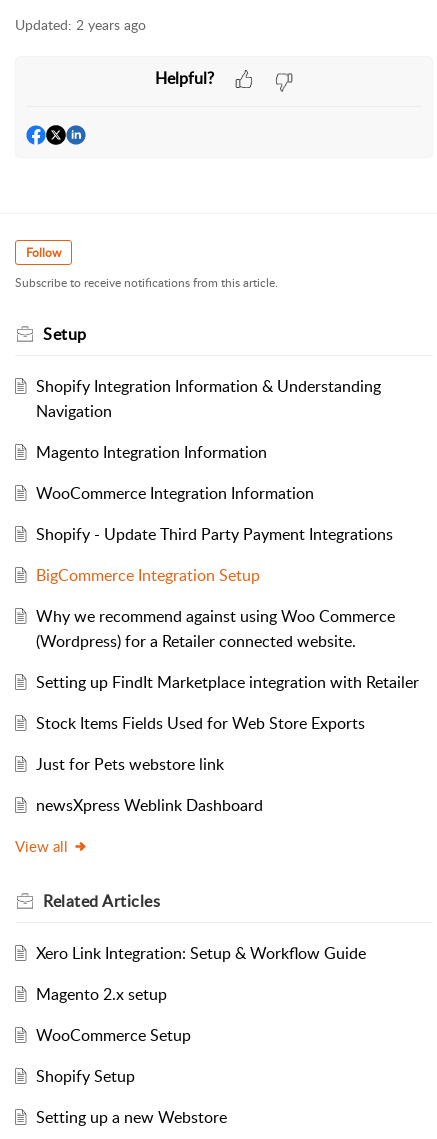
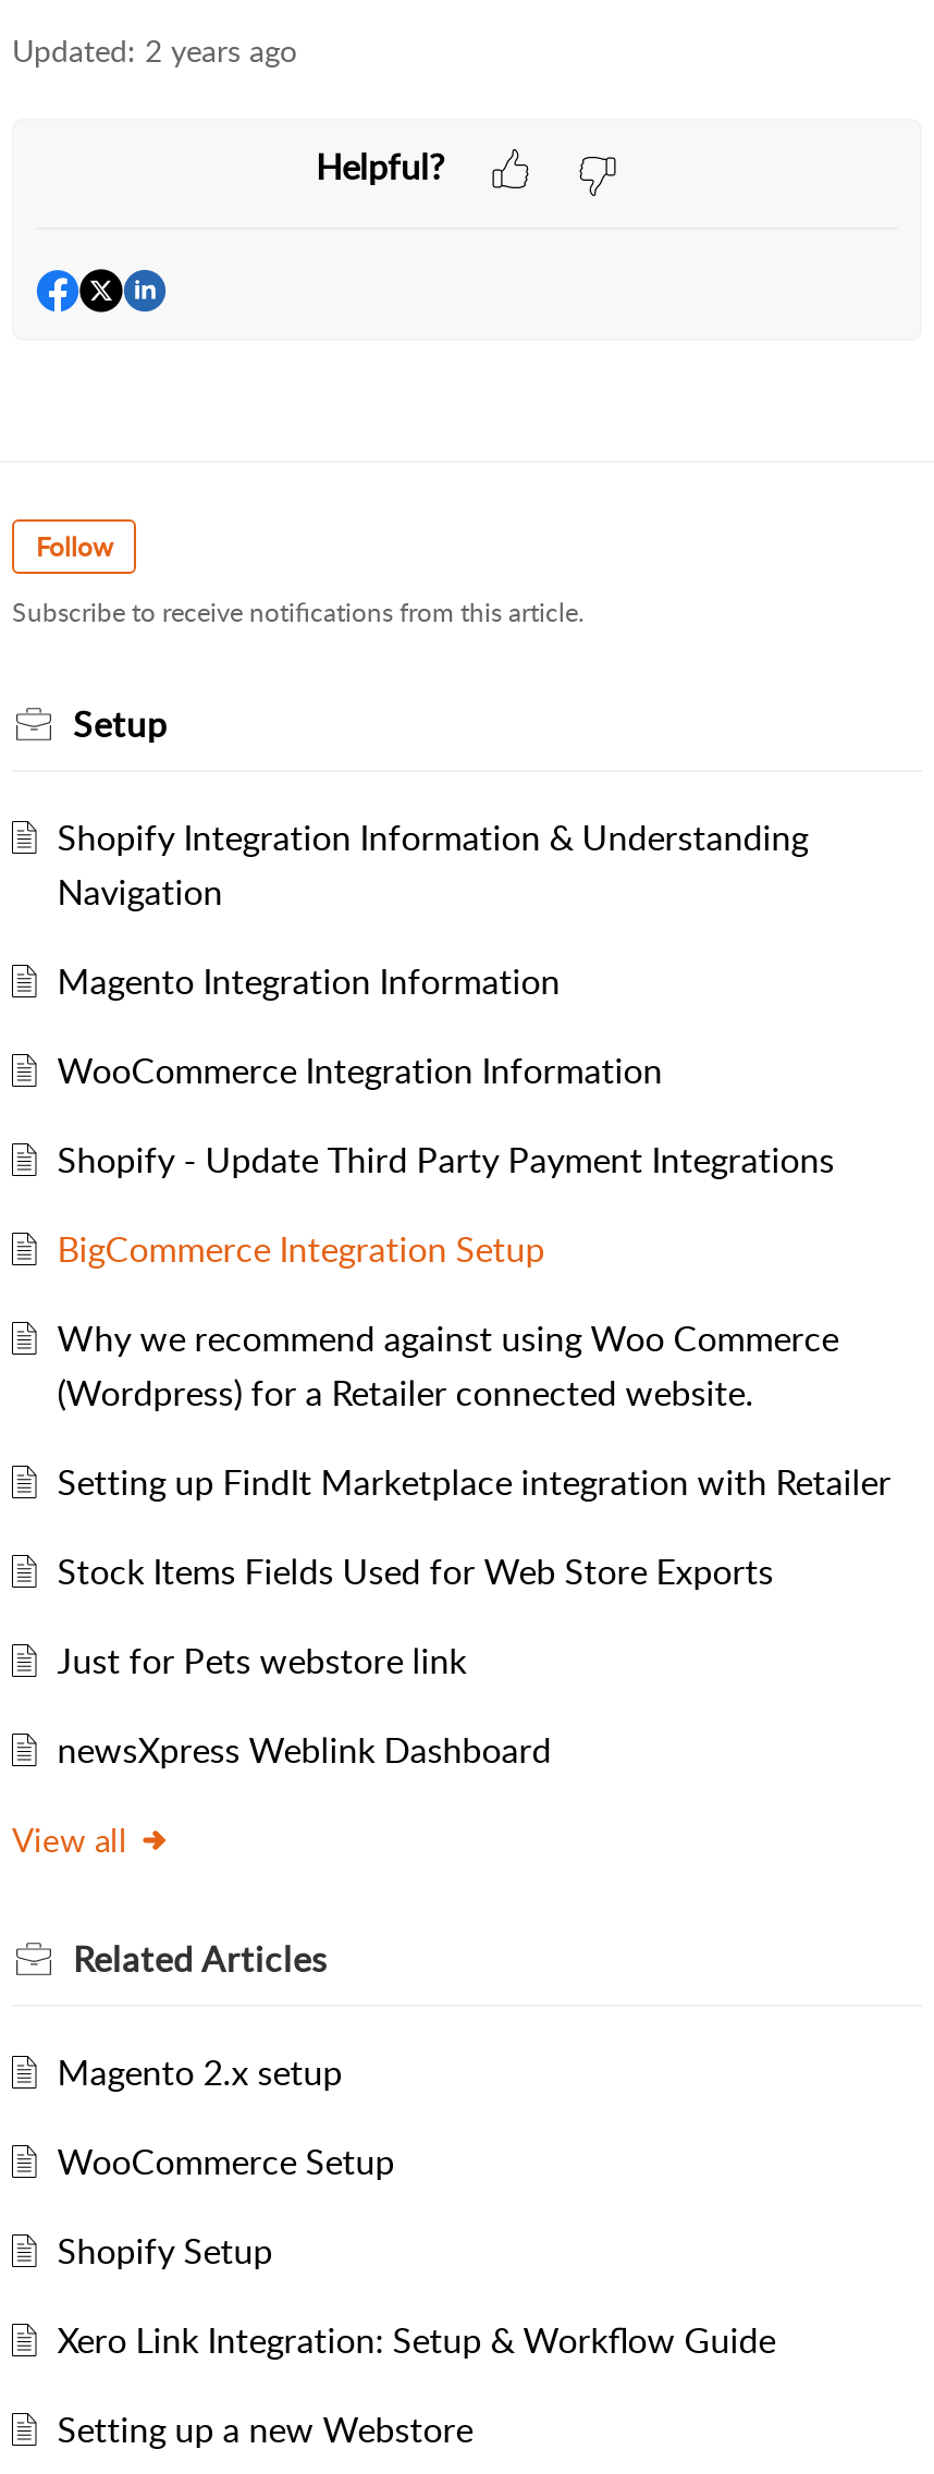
moved down: Xero Link Integration: Setup & Workflow Guide

moved up: Magento 2.x setup | WooCommerce Setup | Shopify Setup
